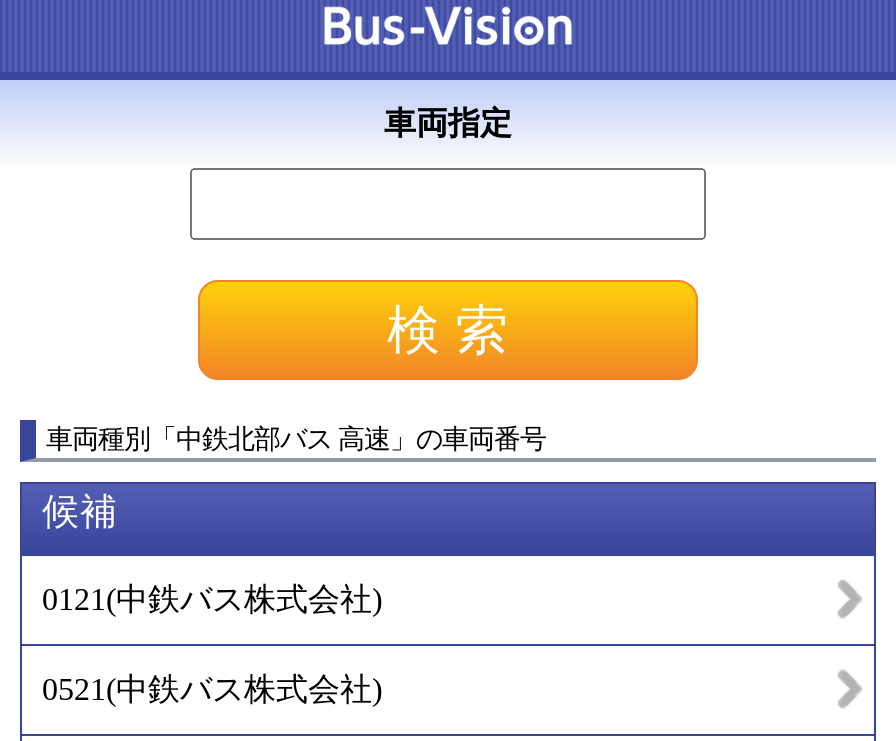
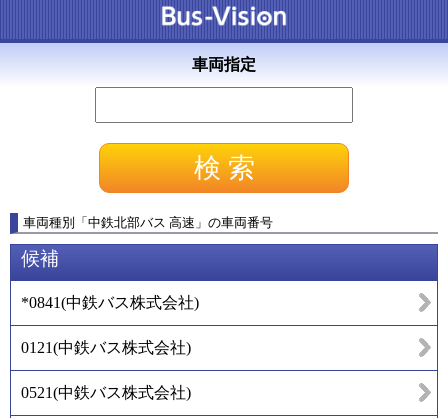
+ *0841(中鉄バス株式会社)
